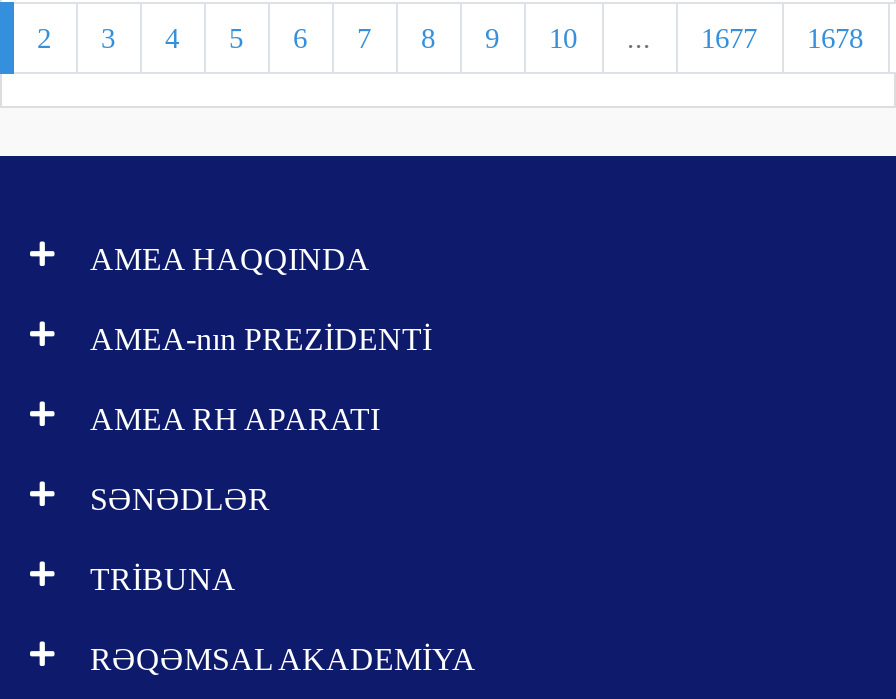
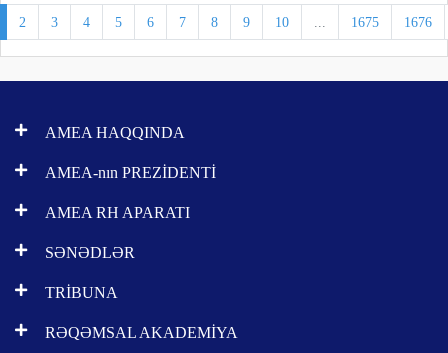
- 1677
+ 1675

- 1678
+ 1676
